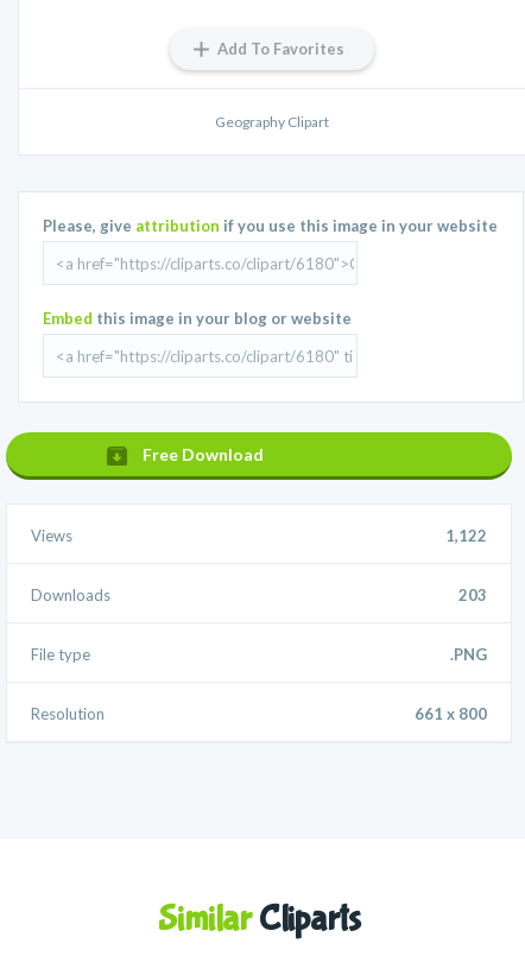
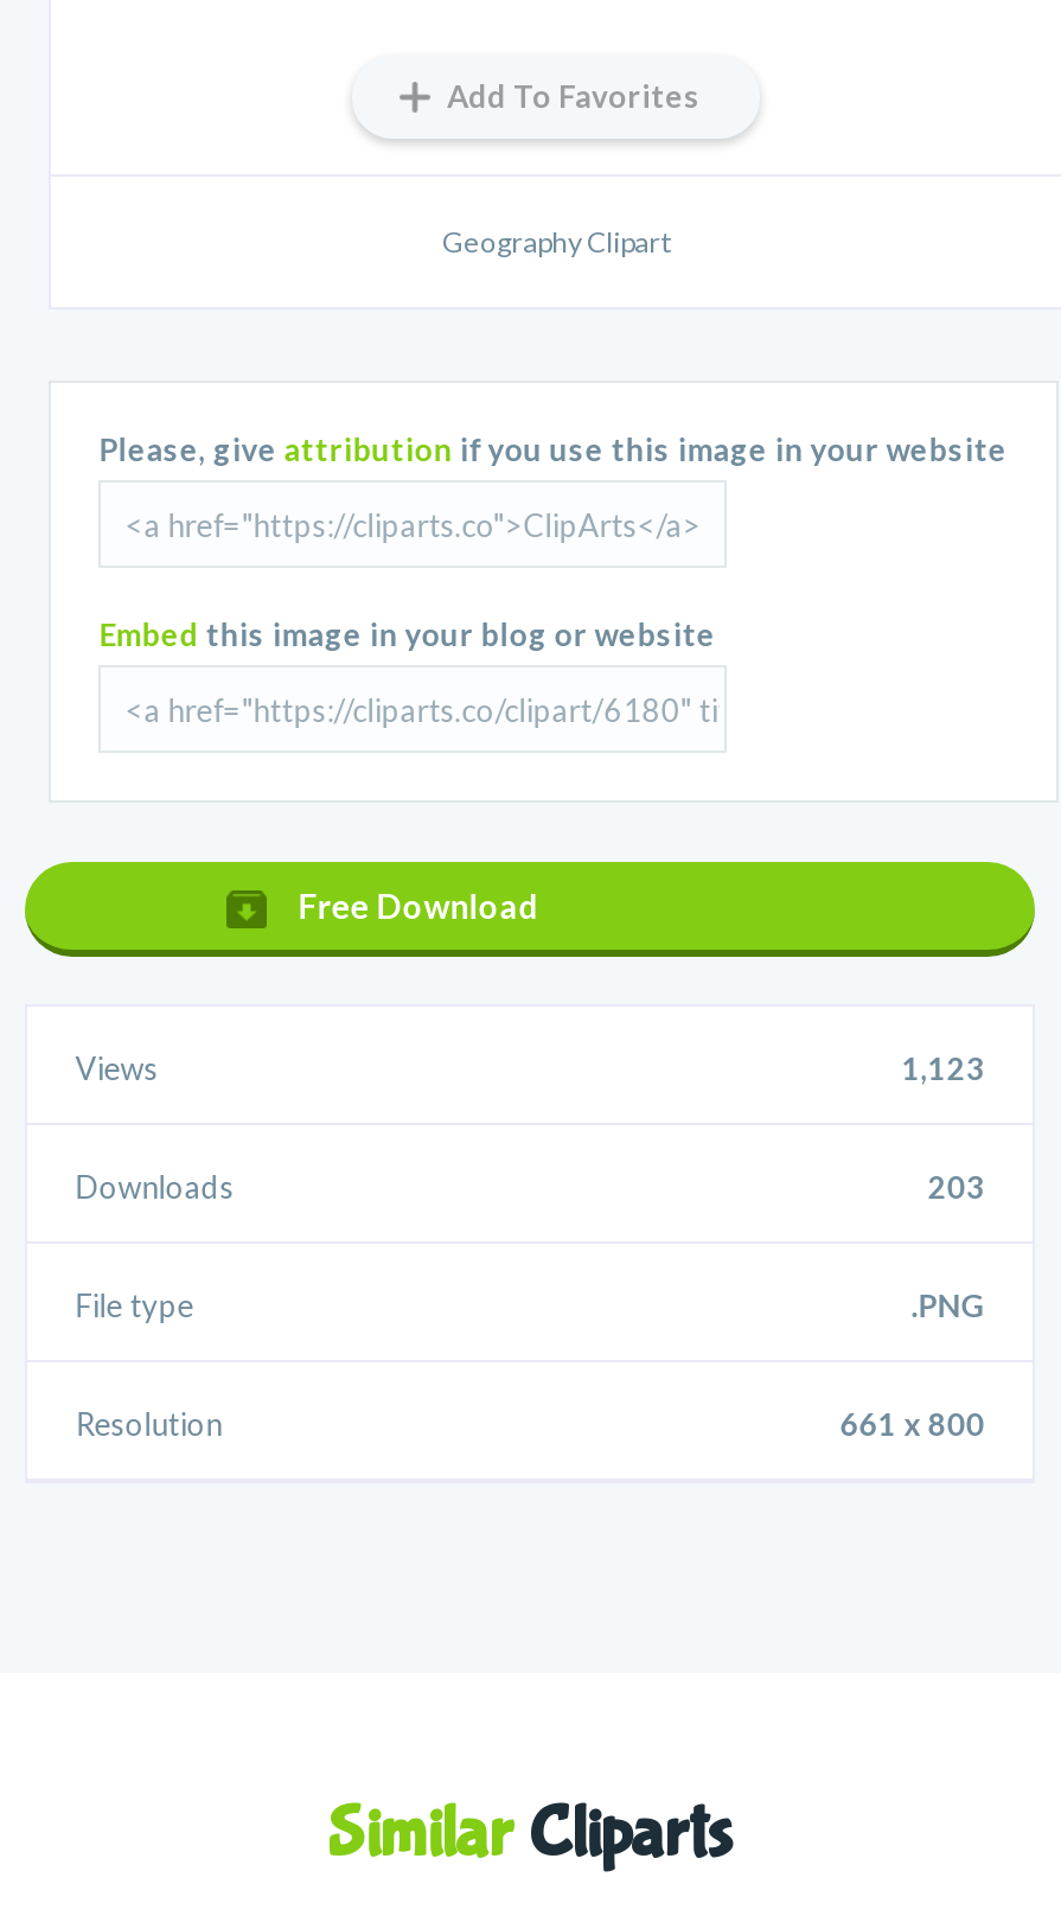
- 1,122
+ 1,123
